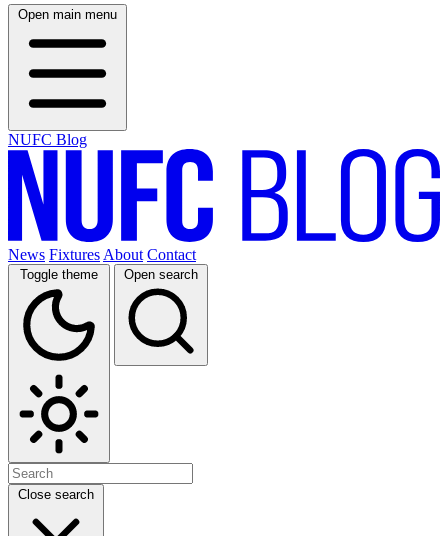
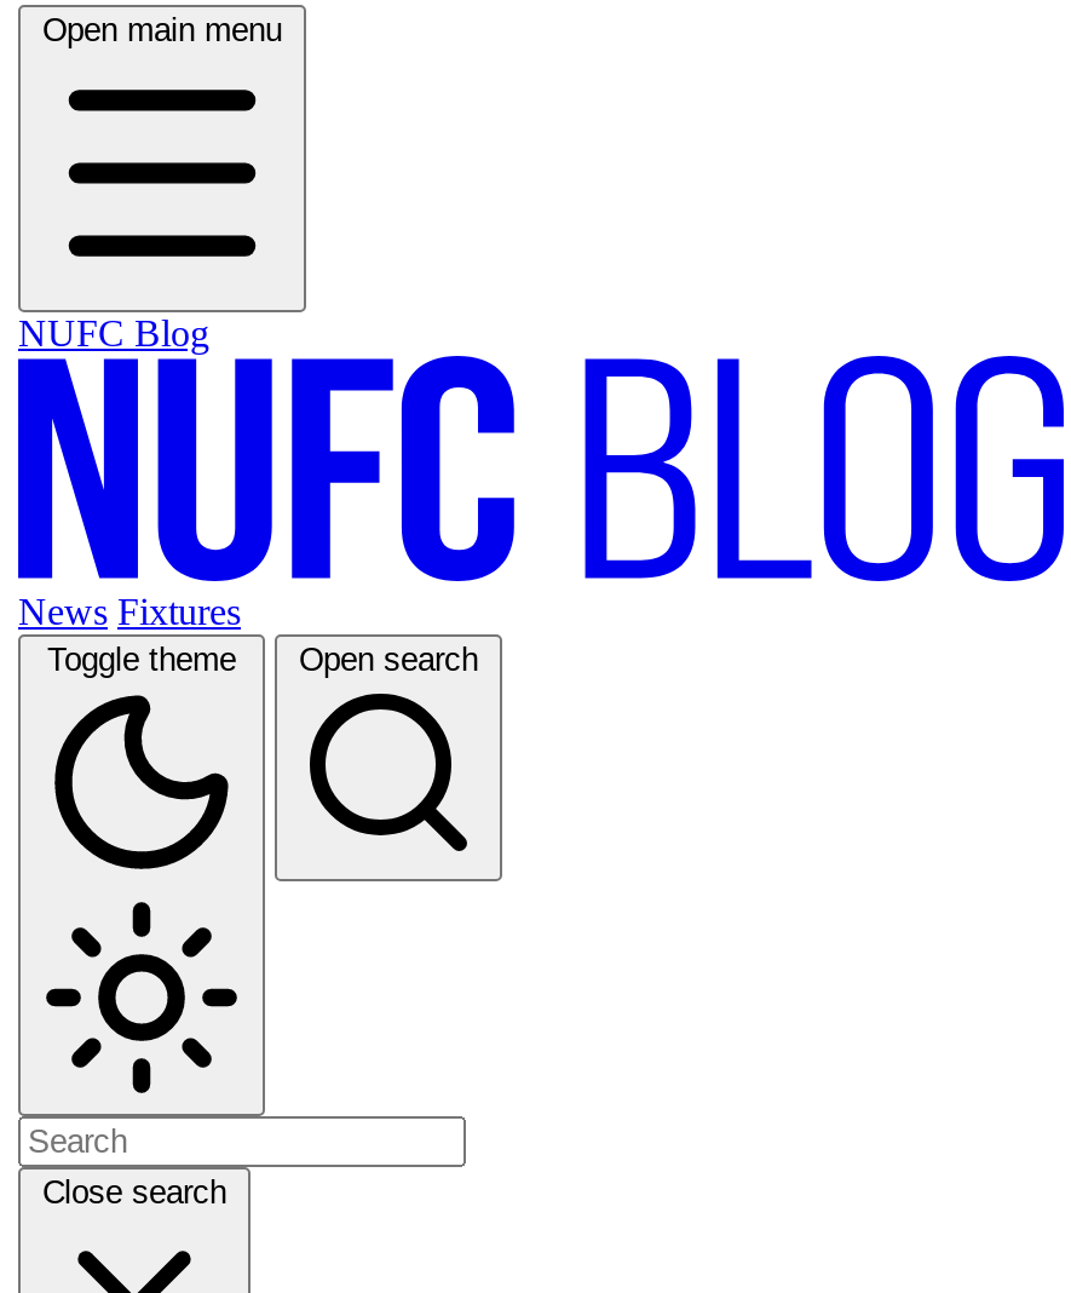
- News Fixtures About Contact
+ News Fixtures
